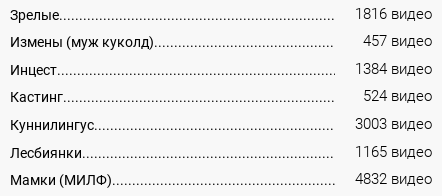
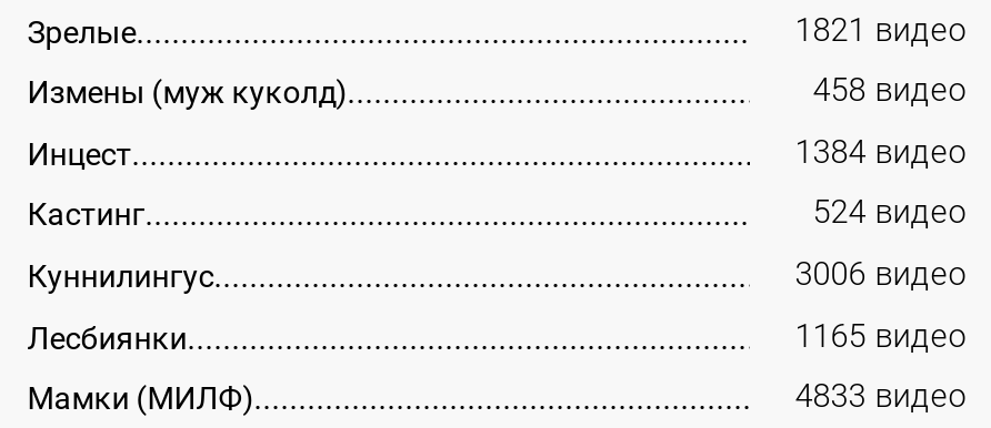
- 1816 видео
+ 1821 видео

- 457 видео
+ 458 видео

- 3003 видео
+ 3006 видео

- 4832 видео
+ 4833 видео
